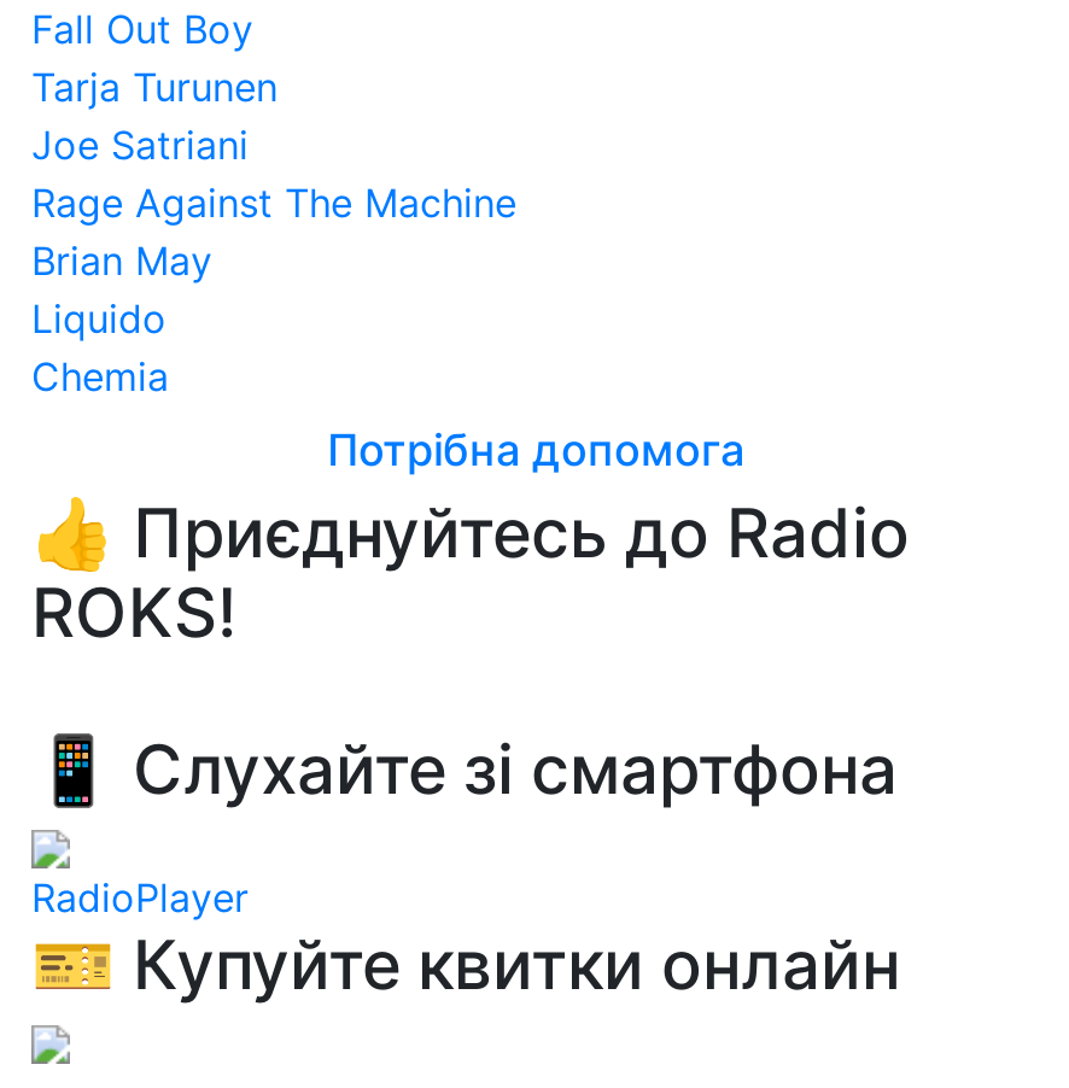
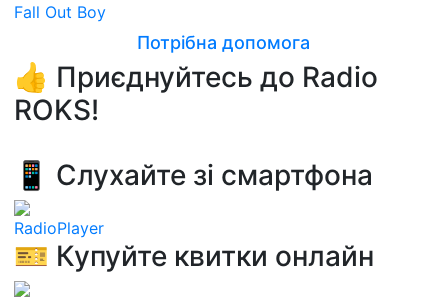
- Tarja Turunen
- Joe Satriani
- Rage Against The Machine
- Brian May
- Liquido
- Chemia
